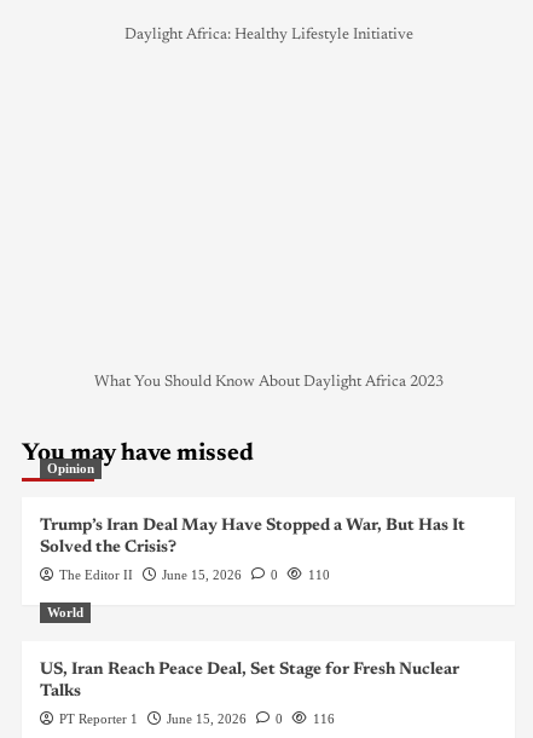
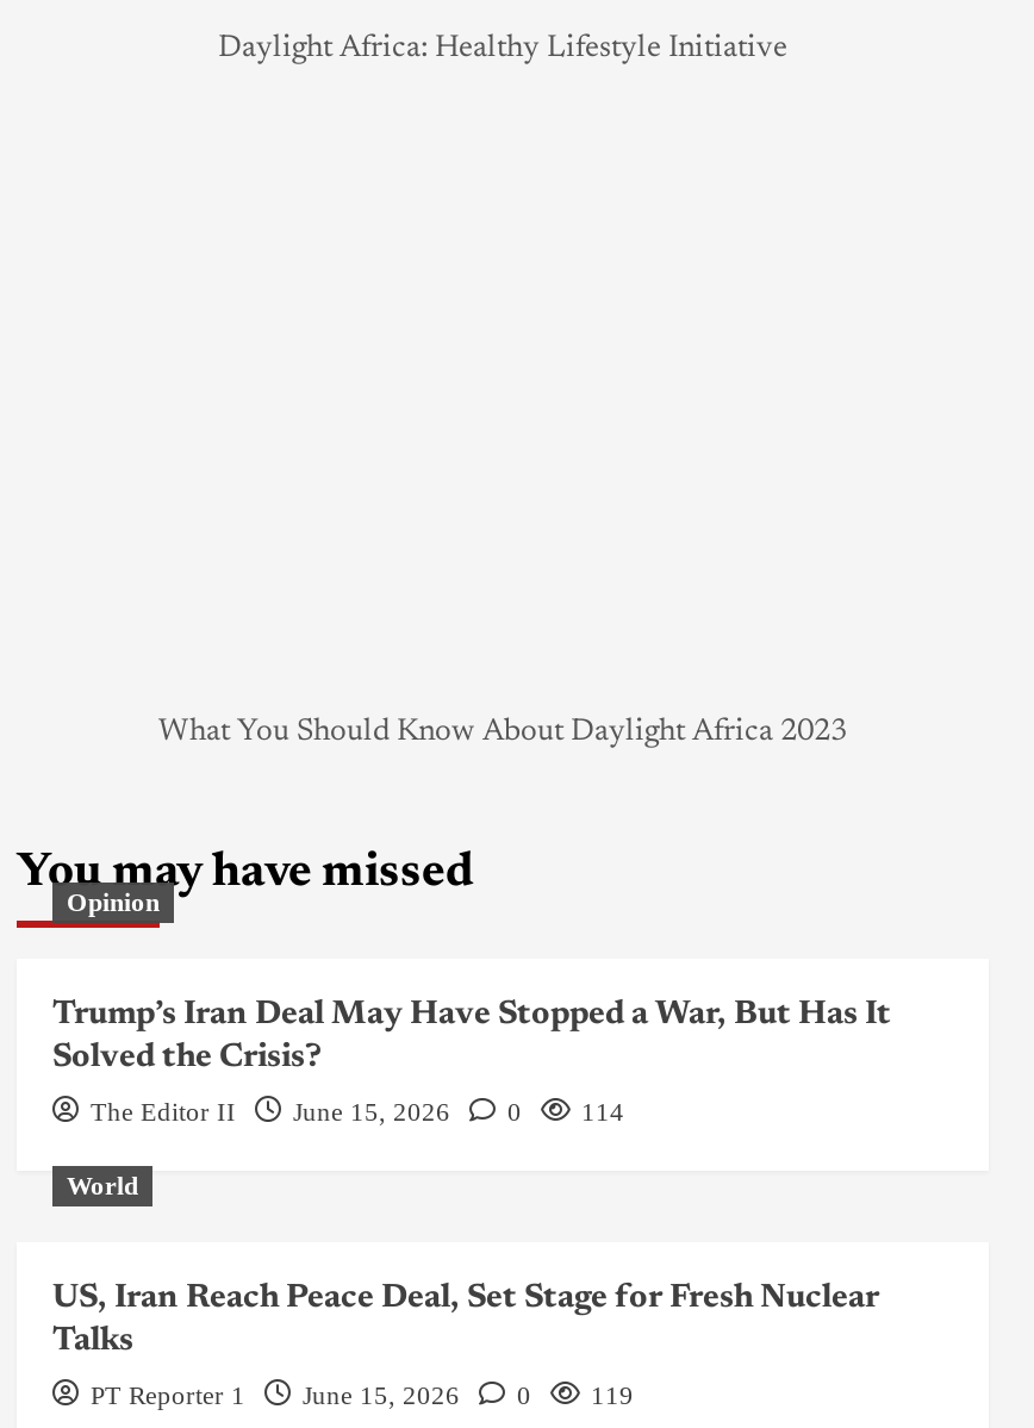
- 110
+ 114

- 116
+ 119
